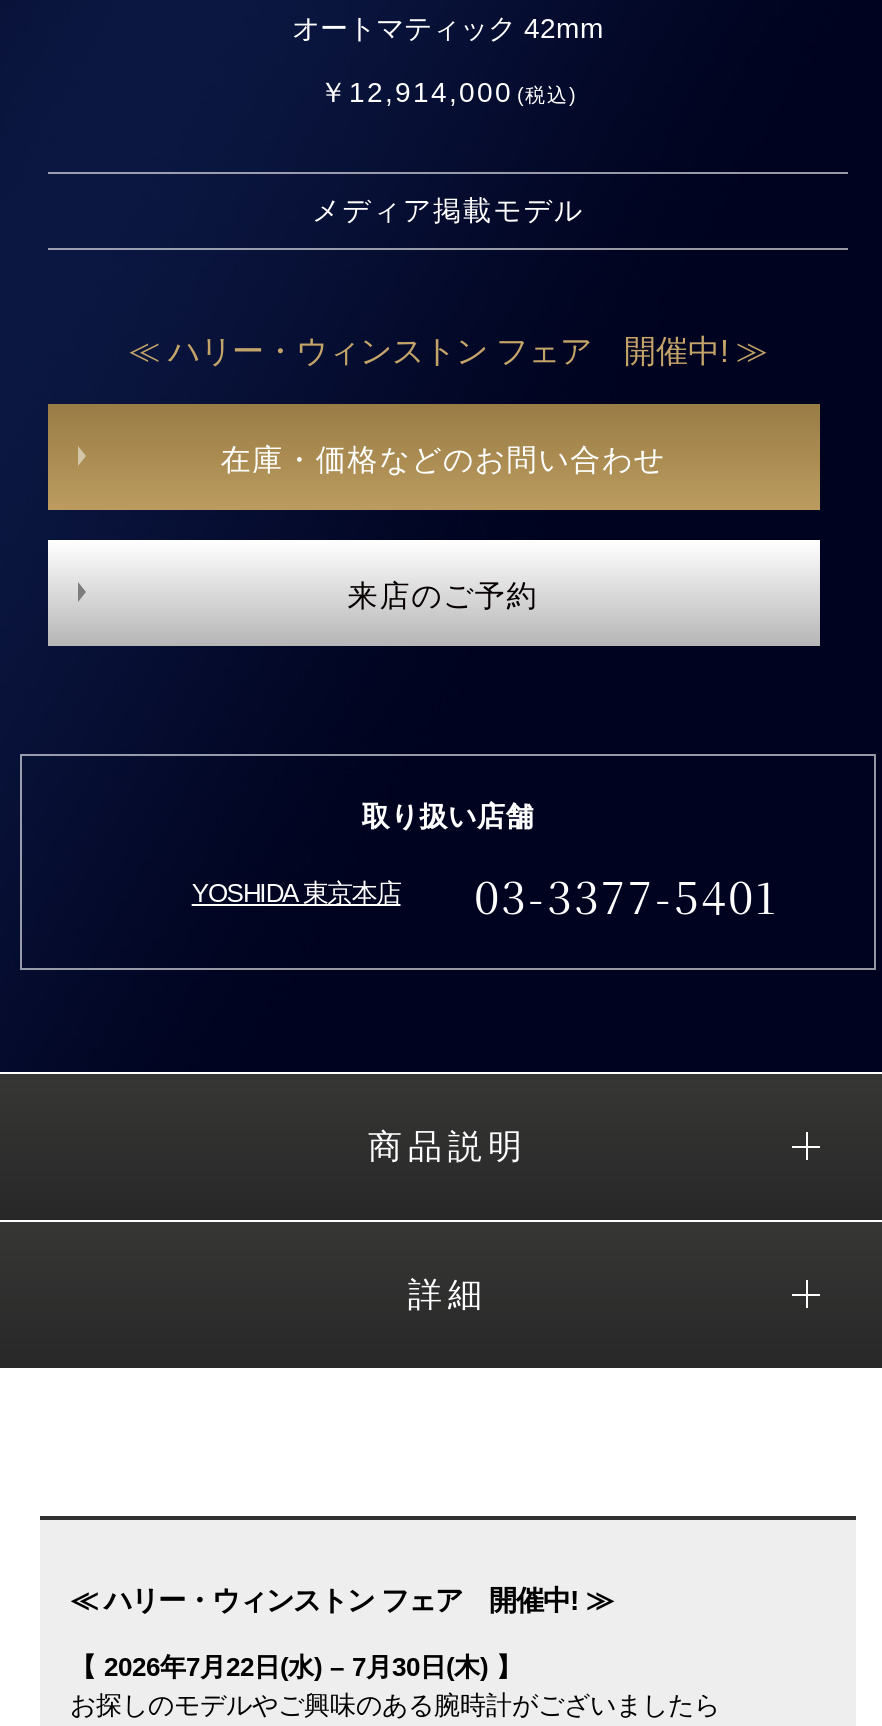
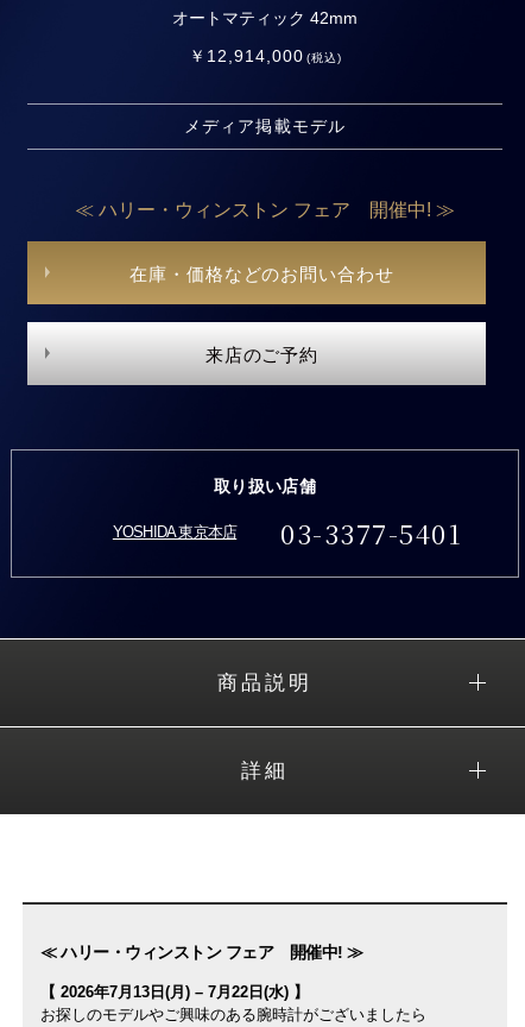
- 【 2026年7月22日(水) – 7月30日(木) 】
+ 【 2026年7月13日(月) – 7月22日(水) 】
